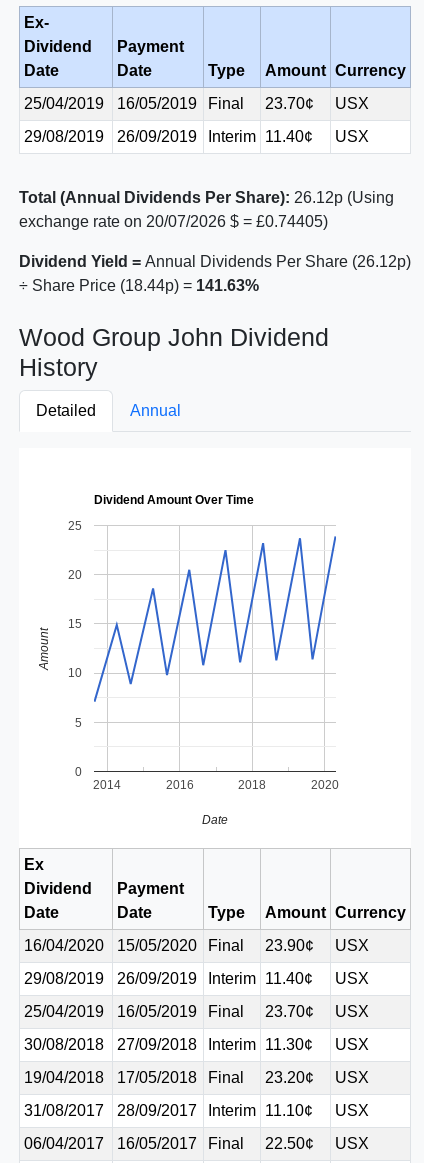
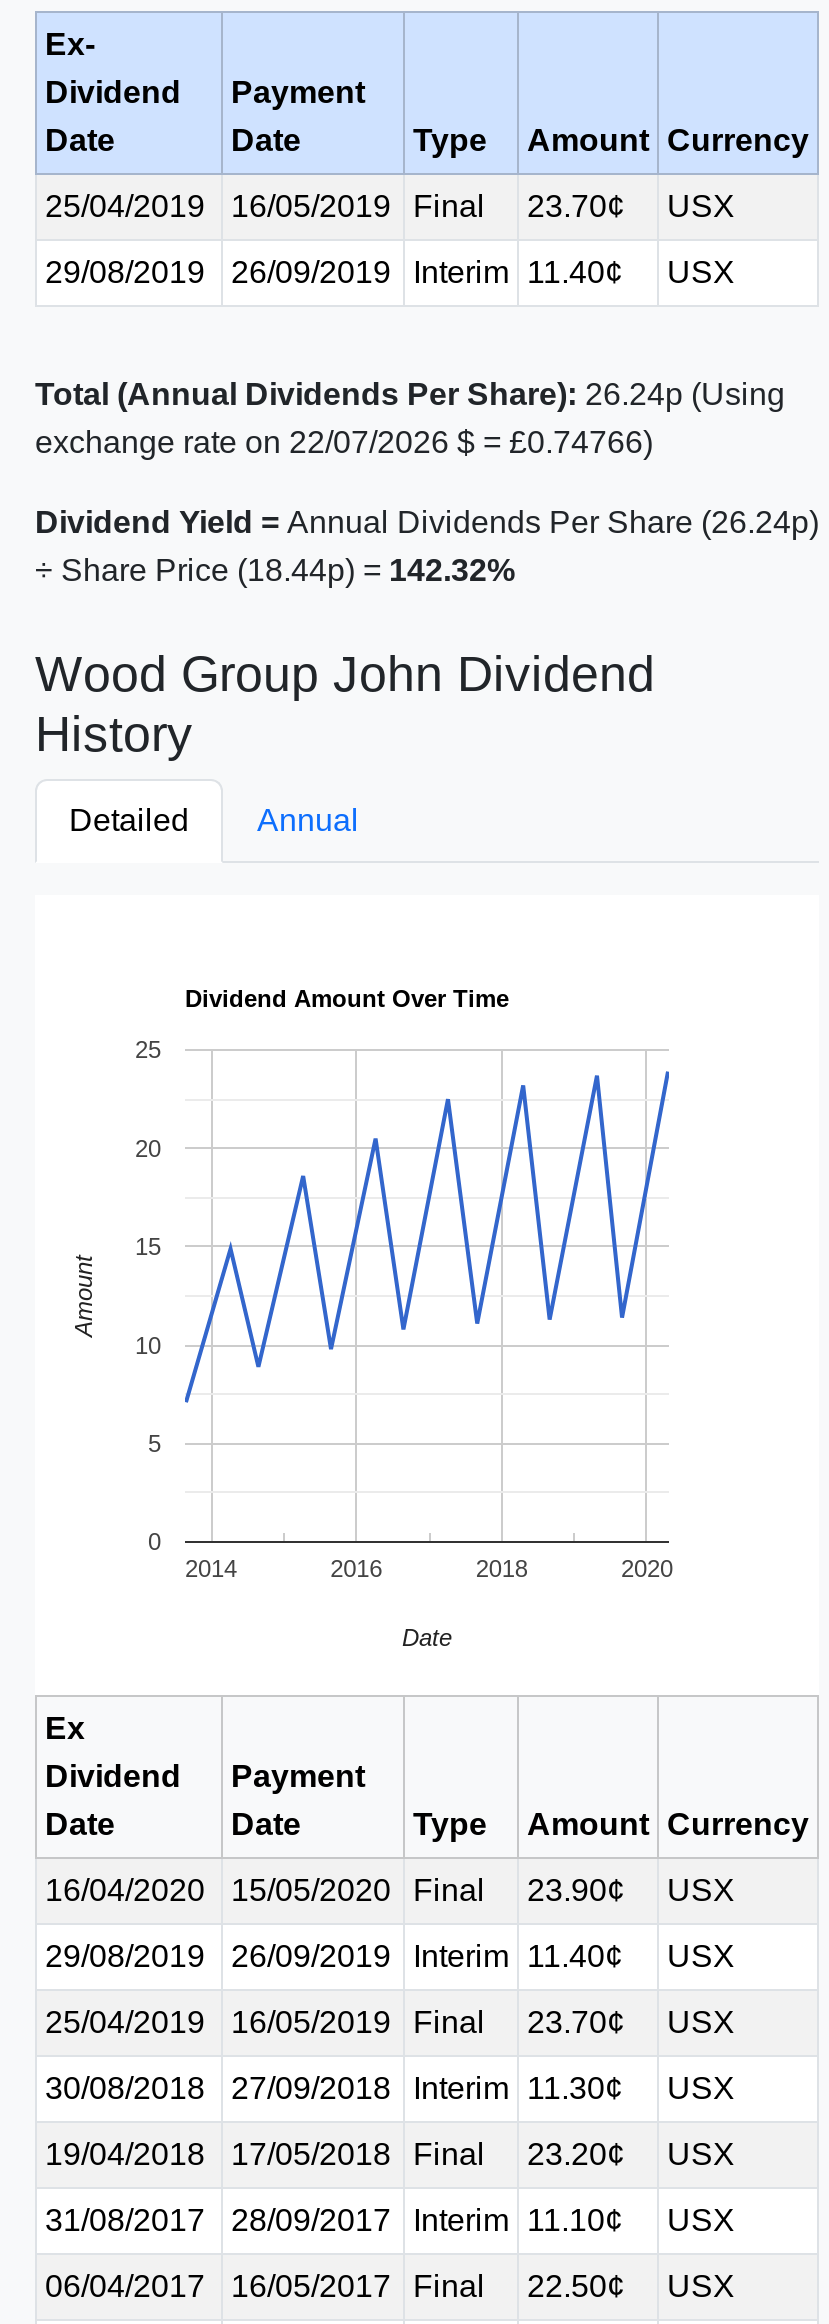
- Total (Annual Dividends Per Share): 26.12p (Using
+ Total (Annual Dividends Per Share): 26.24p (Using

- exchange rate on 20/07/2026 $ = £0.74405)
+ exchange rate on 22/07/2026 $ = £0.74766)

- Dividend Yield = Annual Dividends Per Share (26.12p)
+ Dividend Yield = Annual Dividends Per Share (26.24p)

- ÷ Share Price (18.44p) = 141.63%
+ ÷ Share Price (18.44p) = 142.32%
